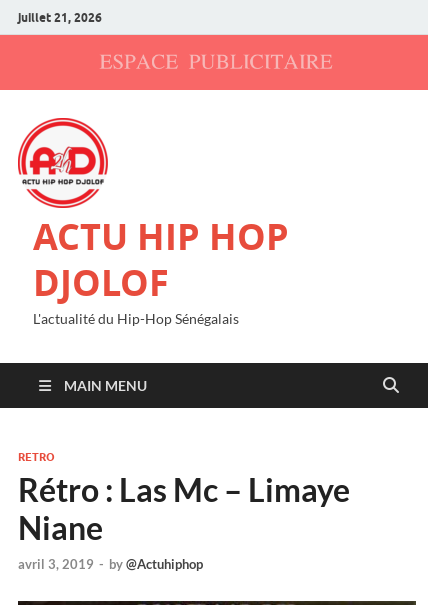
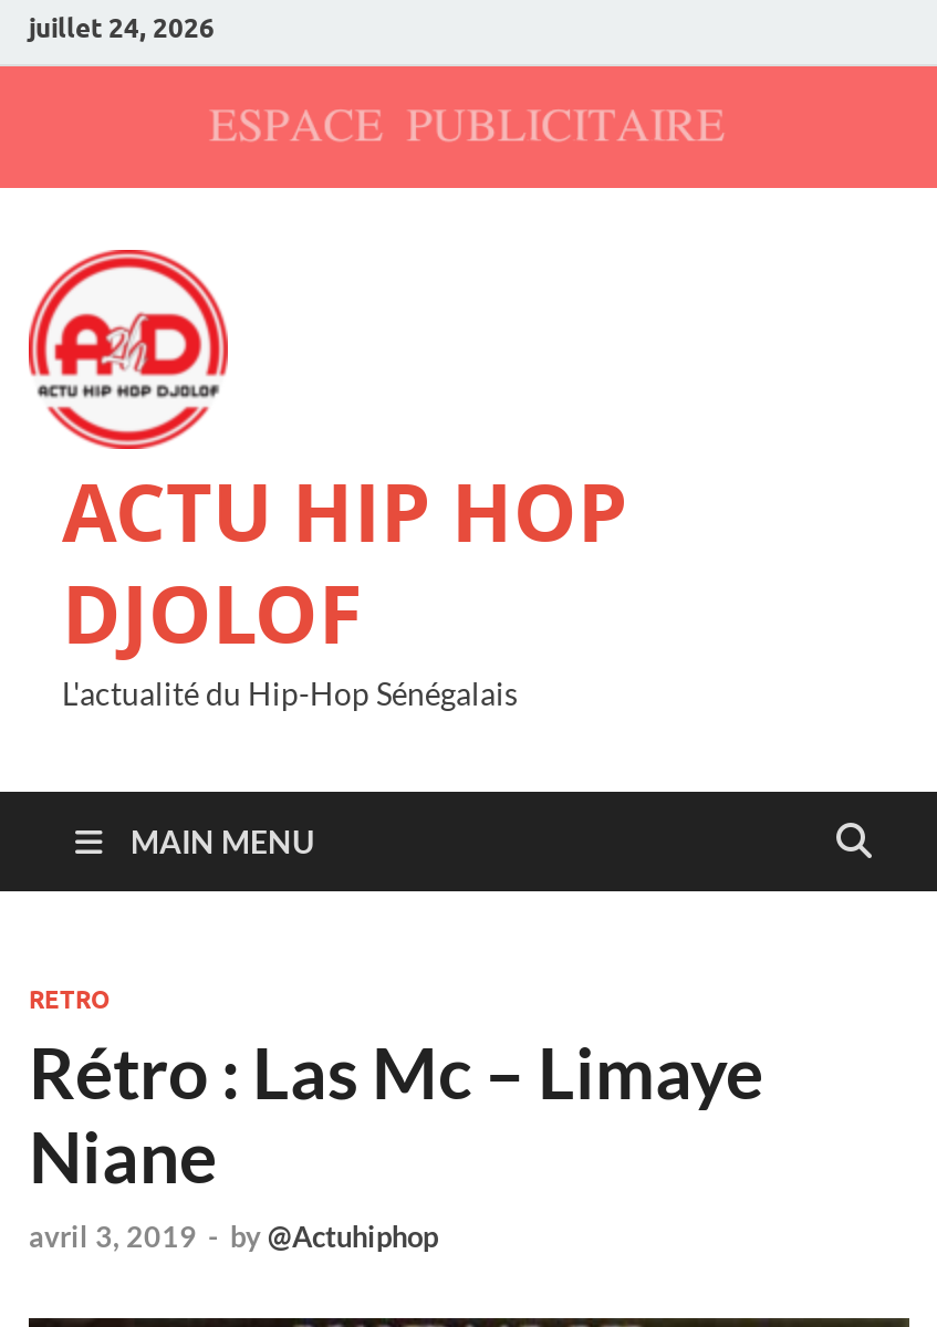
- juillet 21, 2026
+ juillet 24, 2026
